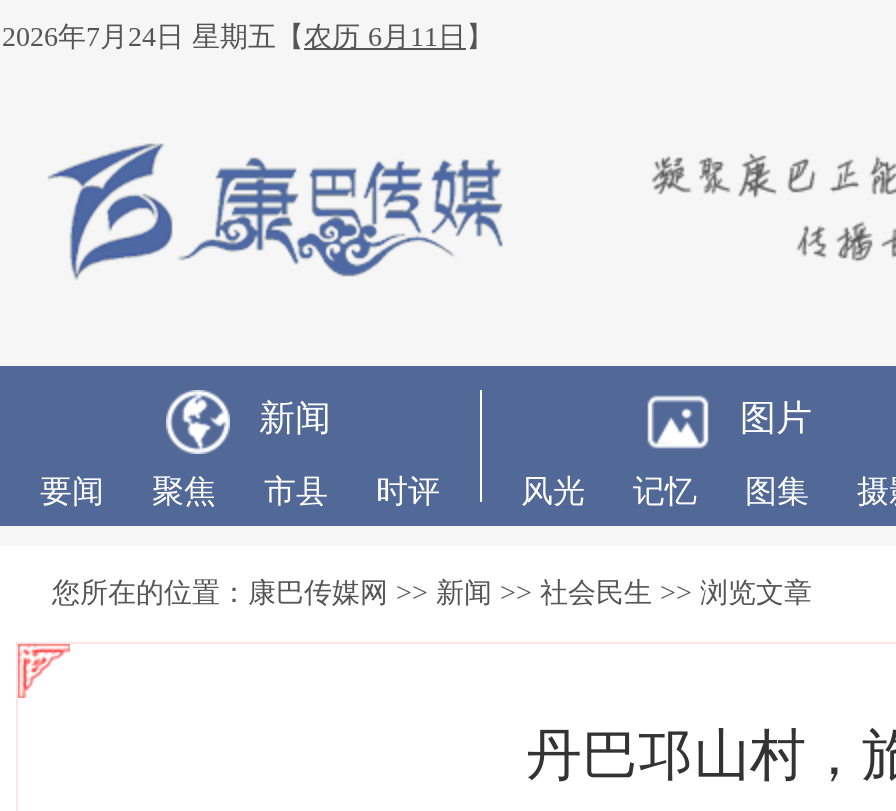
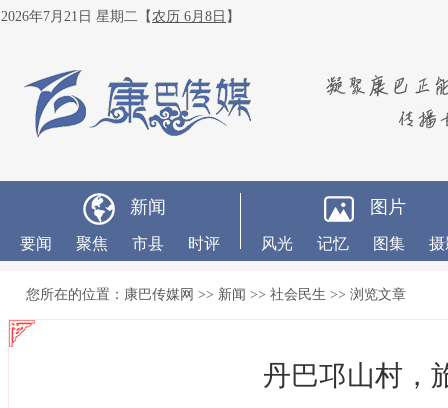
- 2026年7月24日 星期五【农历 6月11日】
+ 2026年7月21日 星期二【农历 6月8日】
